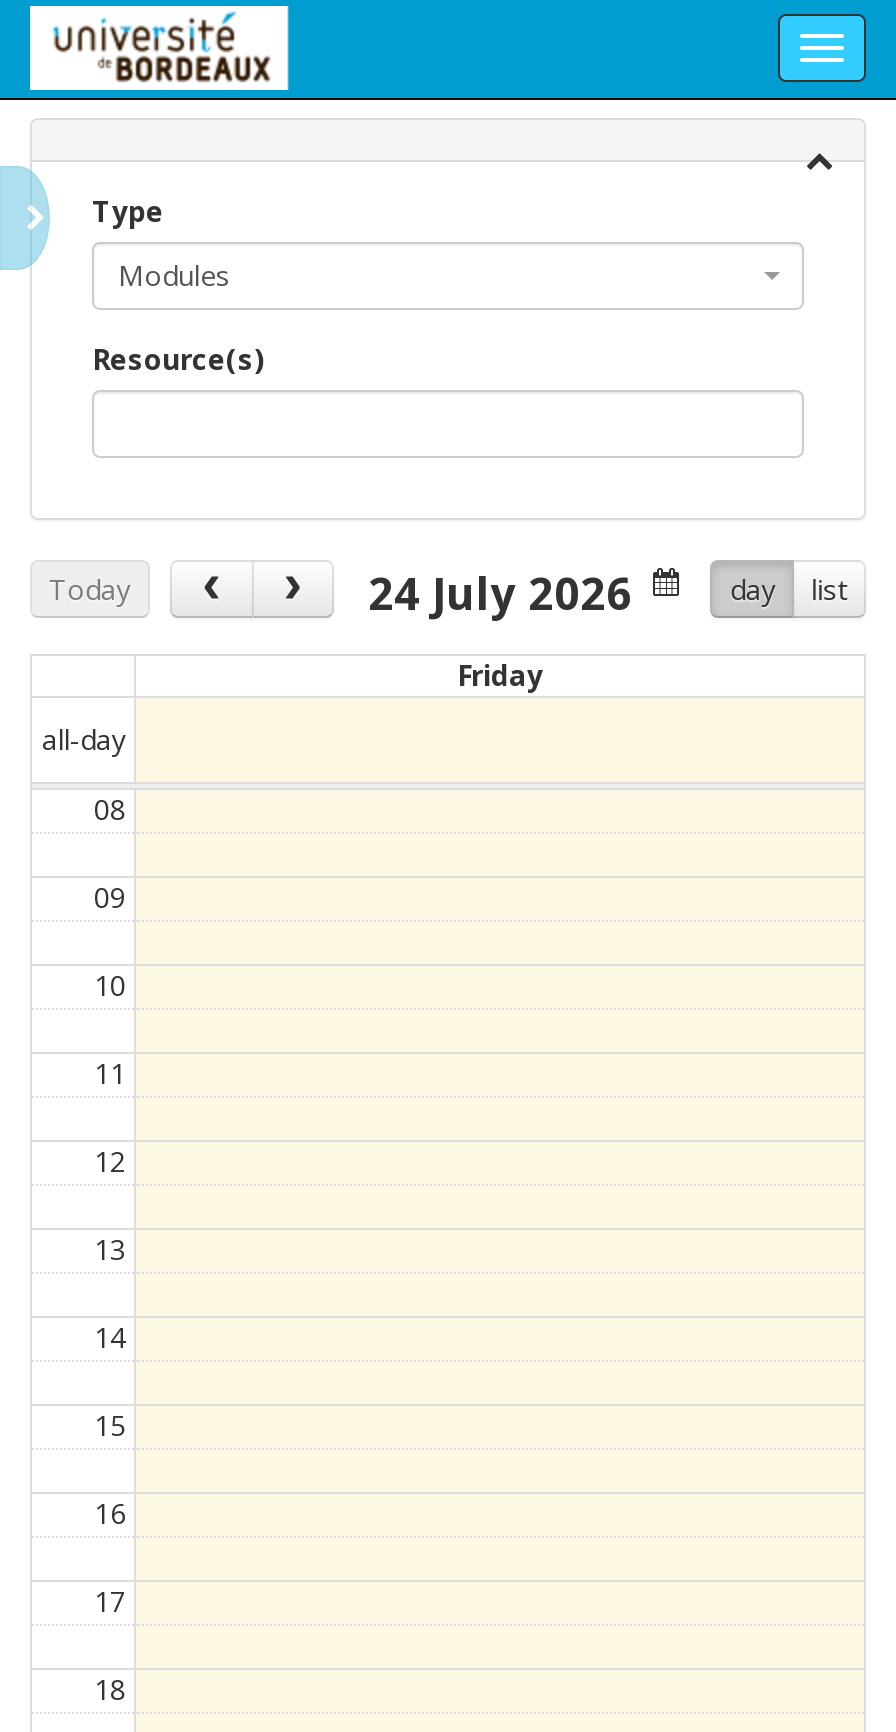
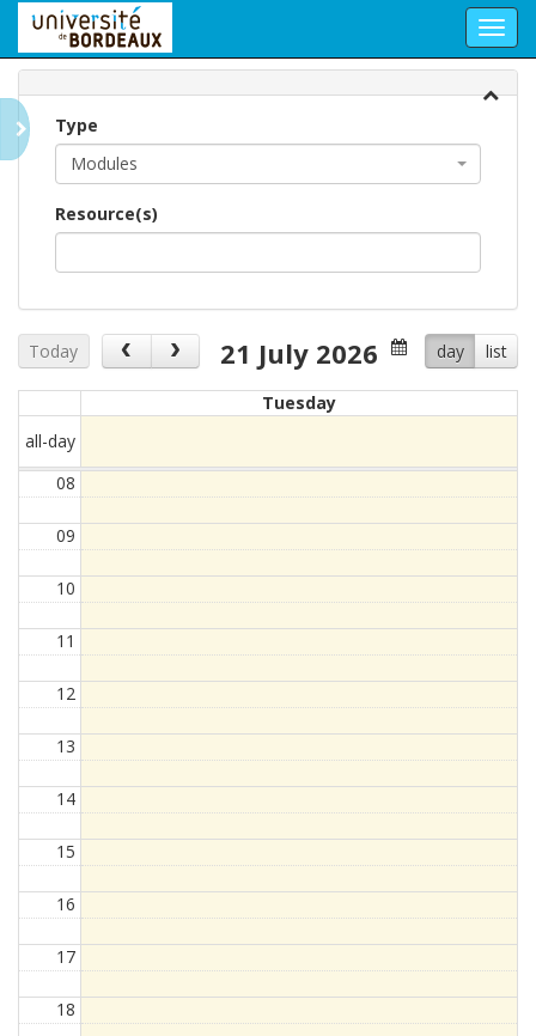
- 24 July 2026
+ 21 July 2026

- Friday
+ Tuesday
